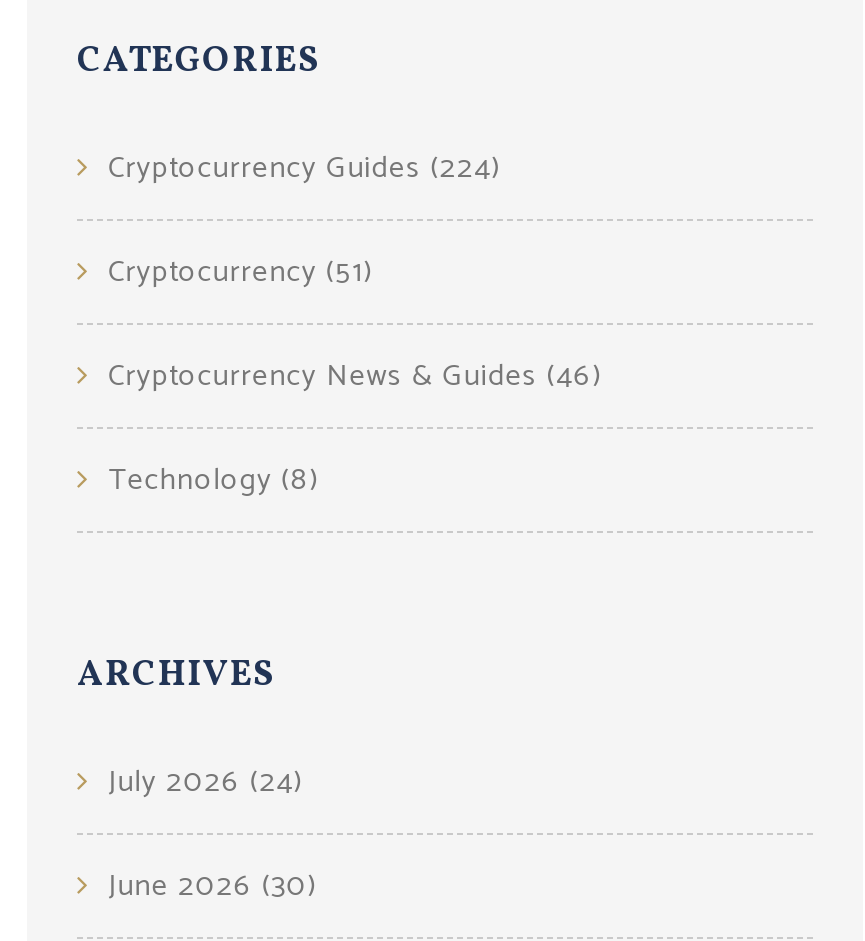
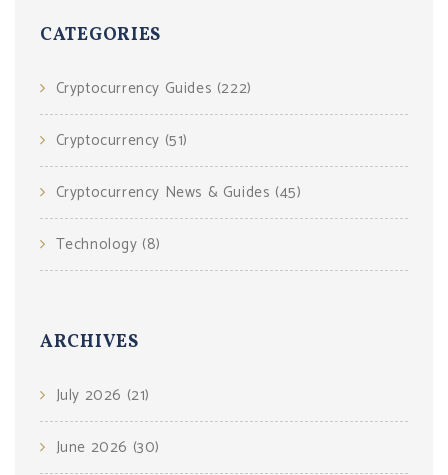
- Cryptocurrency Guides (224)
+ Cryptocurrency Guides (222)

- Cryptocurrency News & Guides (46)
+ Cryptocurrency News & Guides (45)

- July 2026 (24)
+ July 2026 (21)
